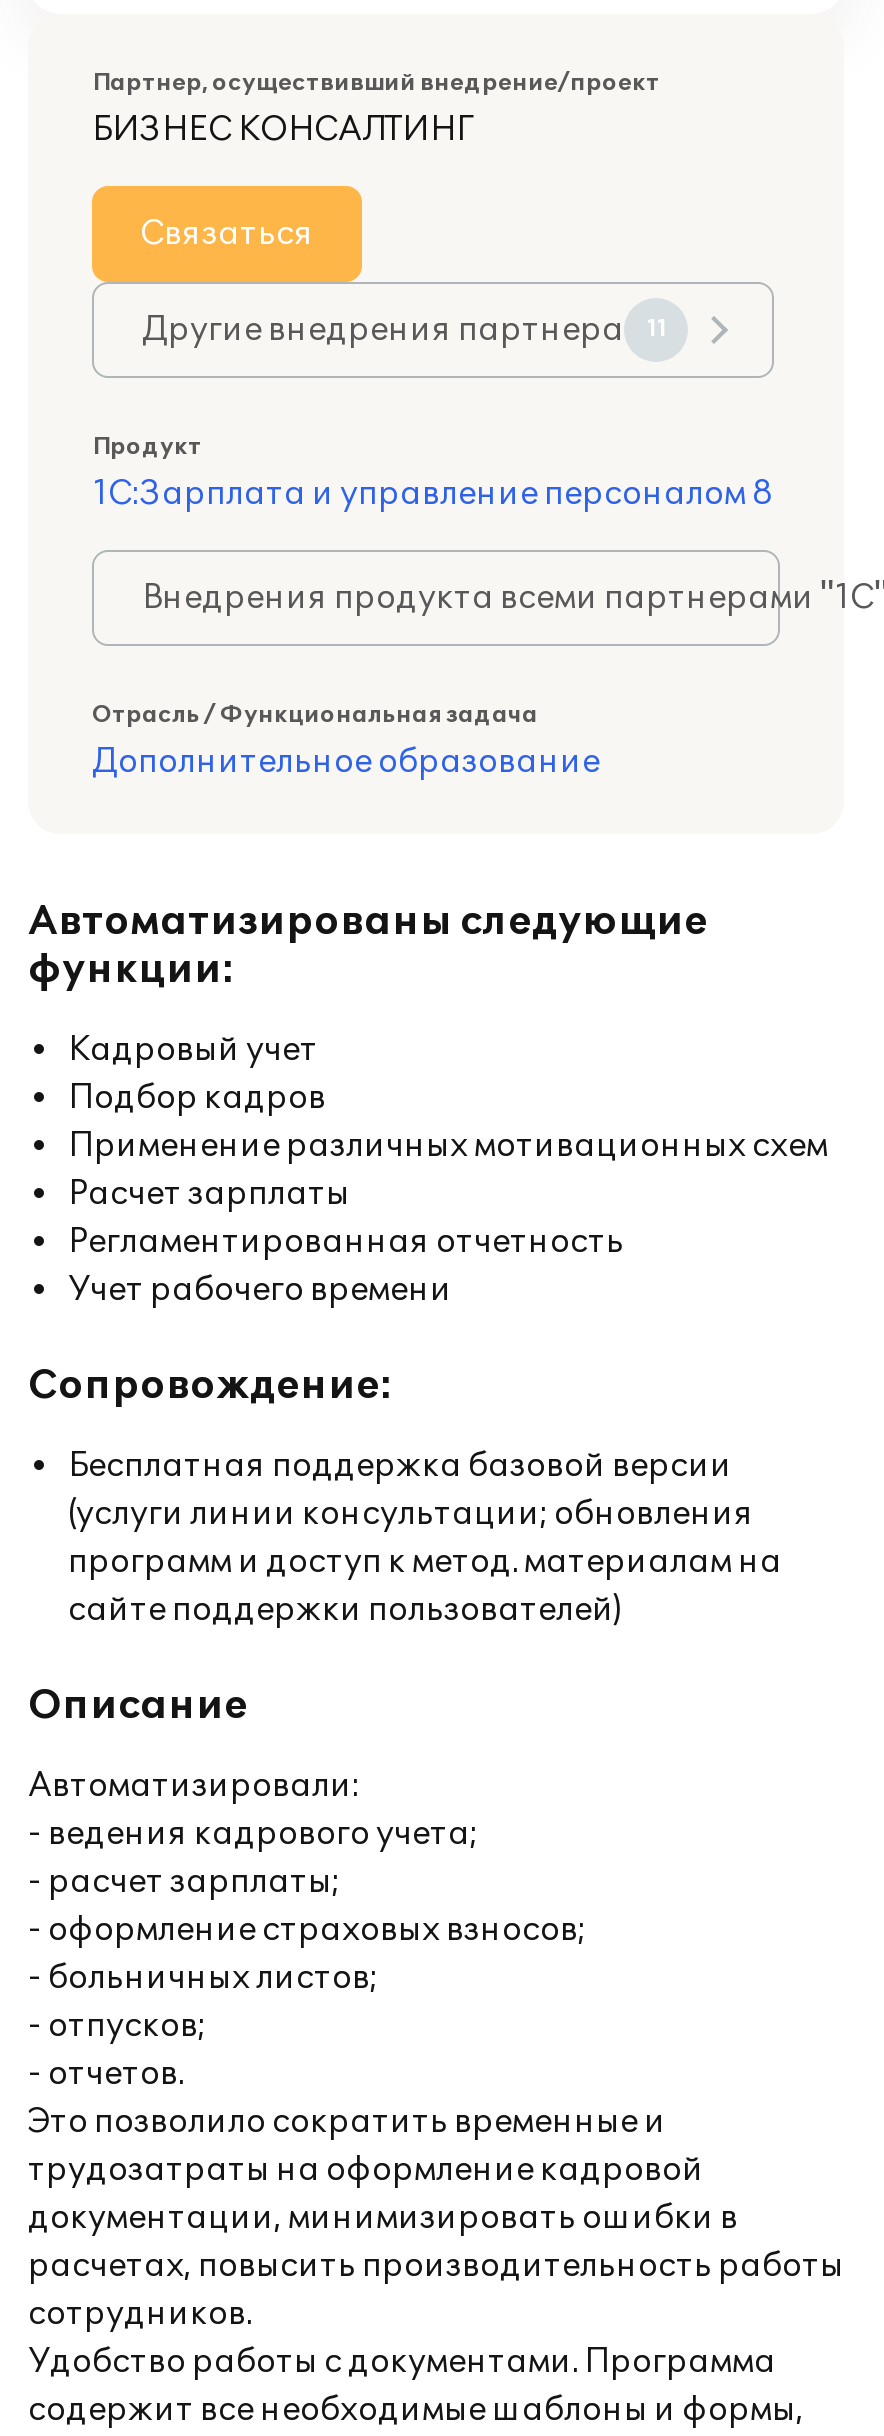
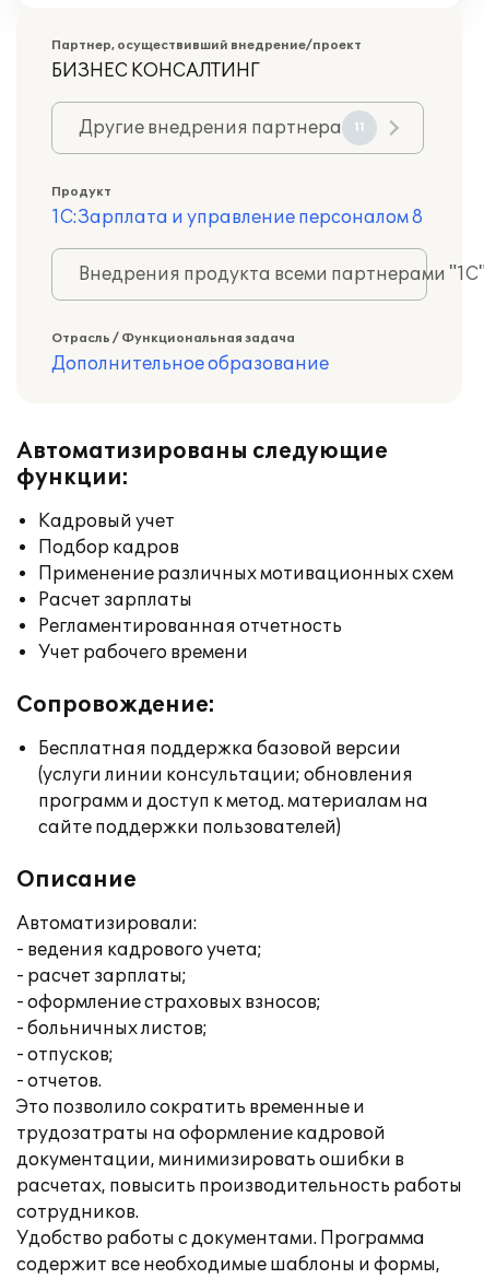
- Связаться
